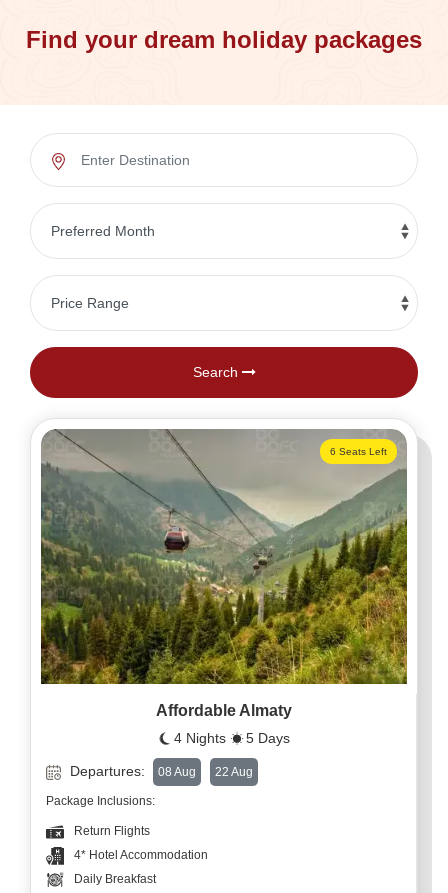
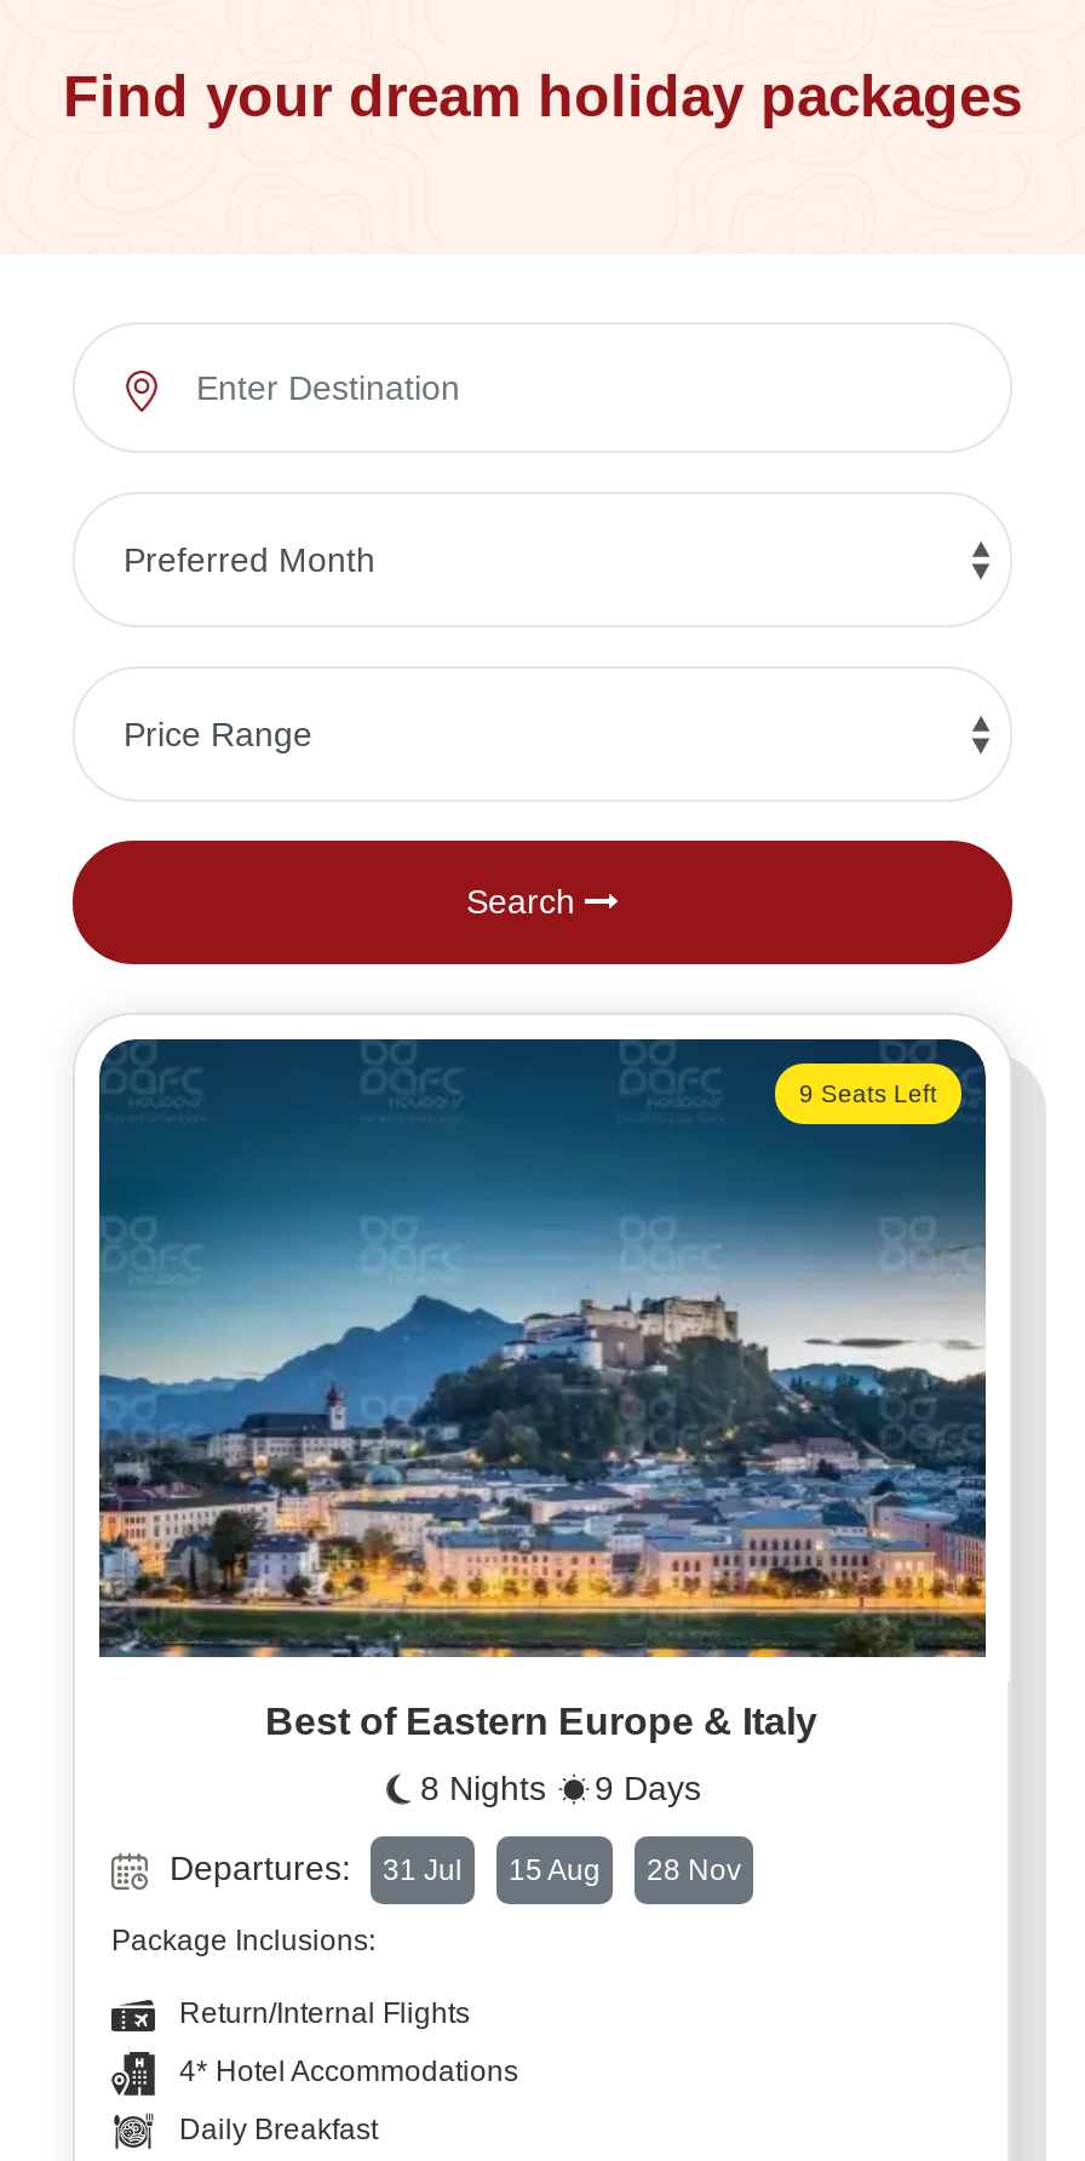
- [image]
- 6 Seats Left
+ [image]
+ 9 Seats Left

- Affordable Almaty
+ Best of Eastern Europe & Italy

- 4 Nights
- 5 Days
+ 8 Nights
+ 9 Days

- 08 Aug
- 22 Aug
+ 31 Jul
+ 15 Aug
+ 28 Nov

- Return Flights
+ Return/Internal Flights

- 4* Hotel Accommodation
+ 4* Hotel Accommodations
